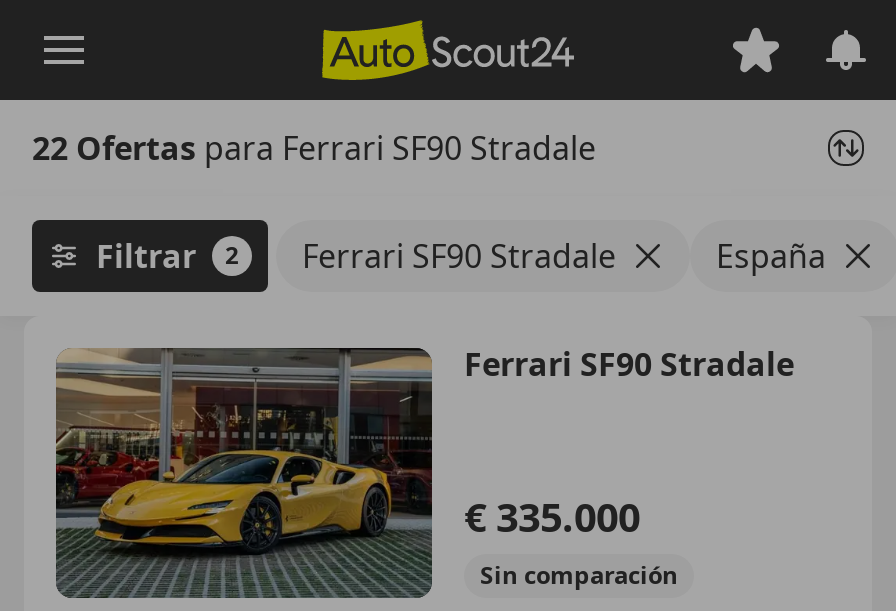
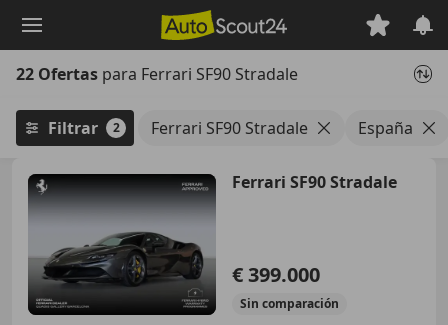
- [image]
- € 335.000
+ [image]
+ € 399.000
